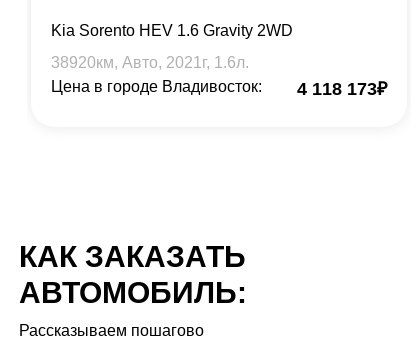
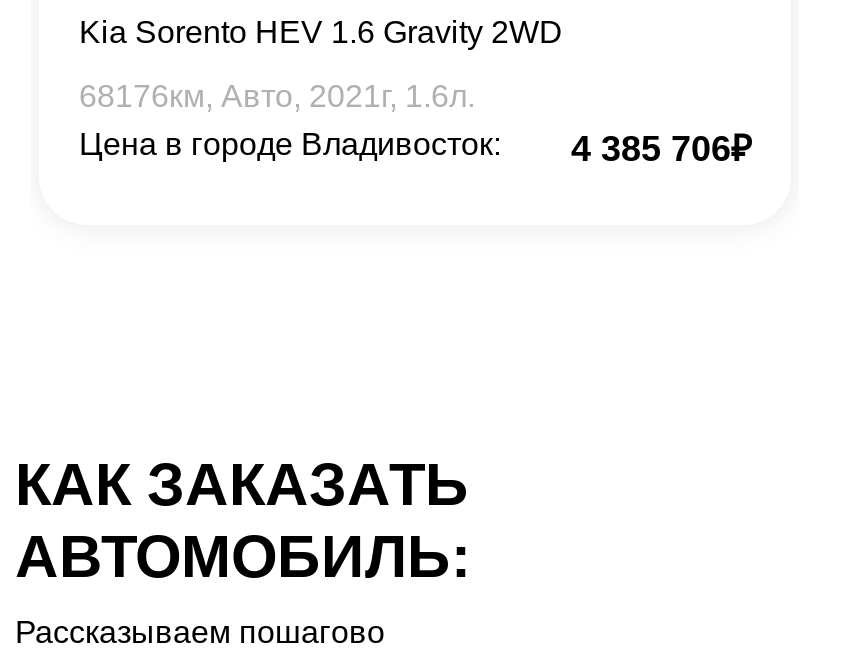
- 38920км, Авто, 2021г, 1.6л.
+ 68176км, Авто, 2021г, 1.6л.

- 4 118 173₽
+ 4 385 706₽
